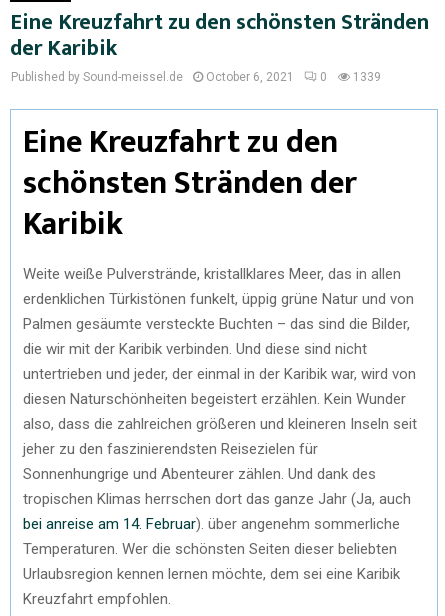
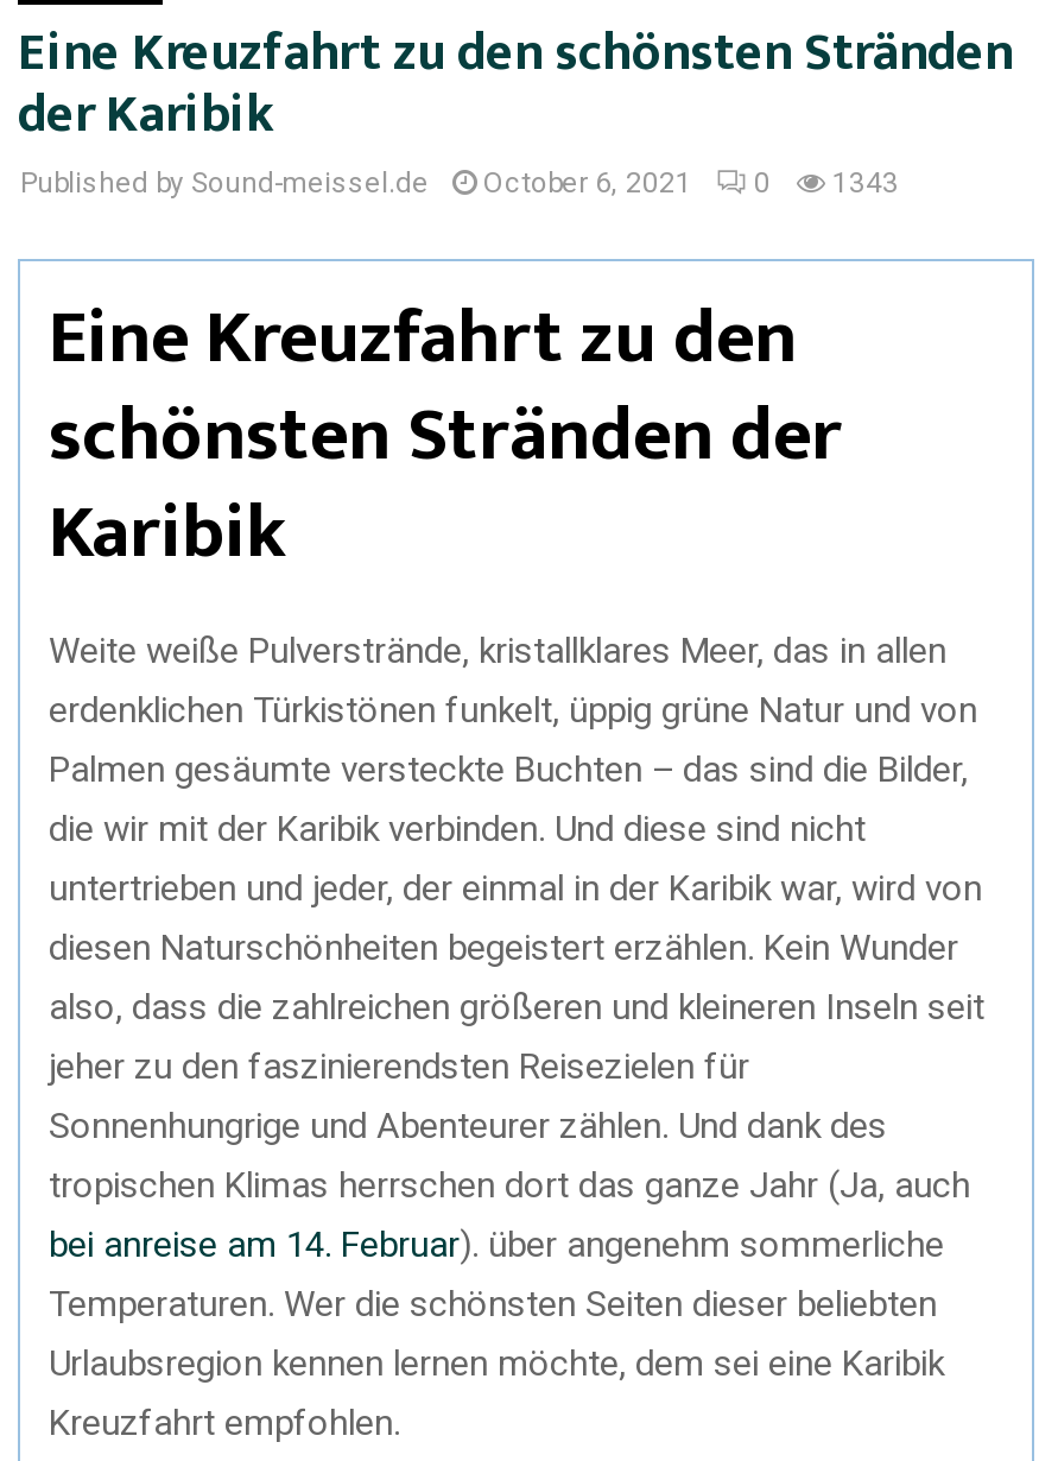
- Published by Sound-meissel.de October 6, 2021 0 1339
+ Published by Sound-meissel.de October 6, 2021 0 1343
